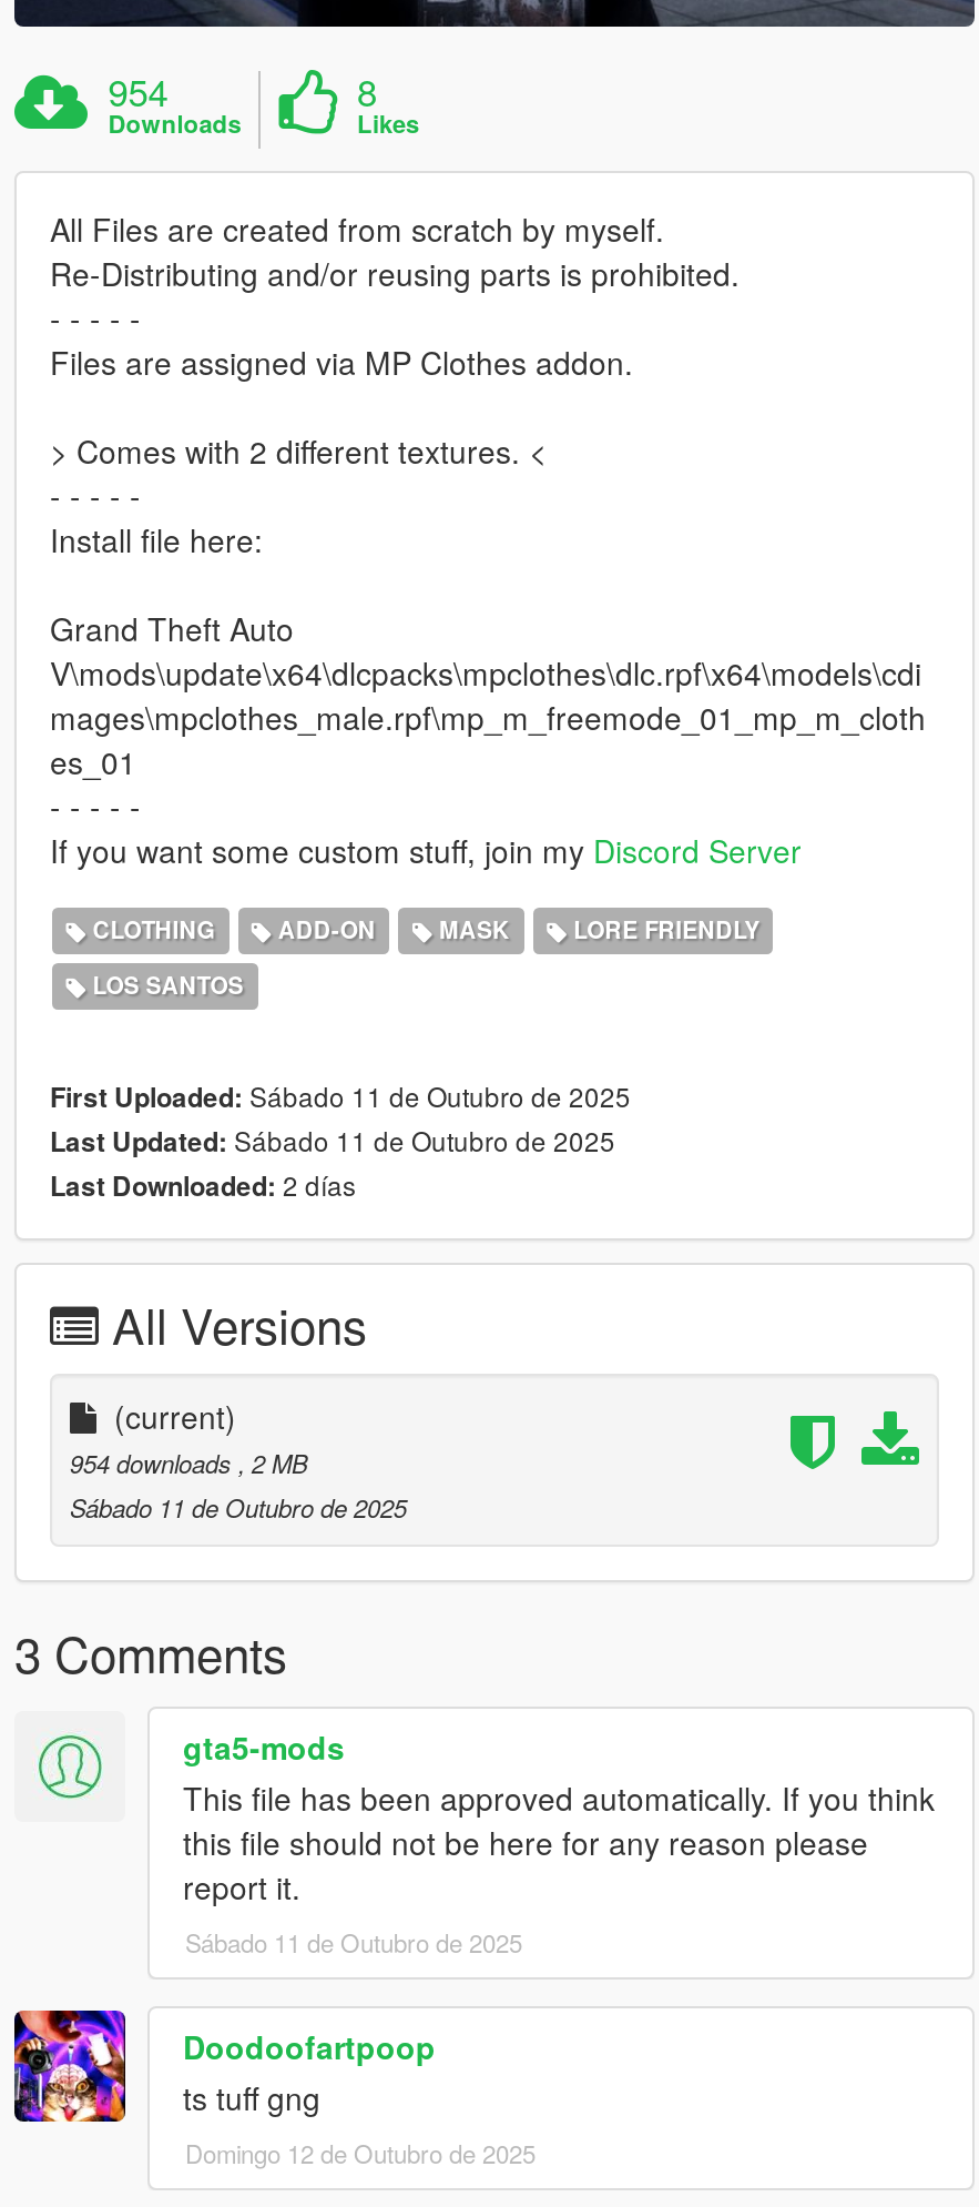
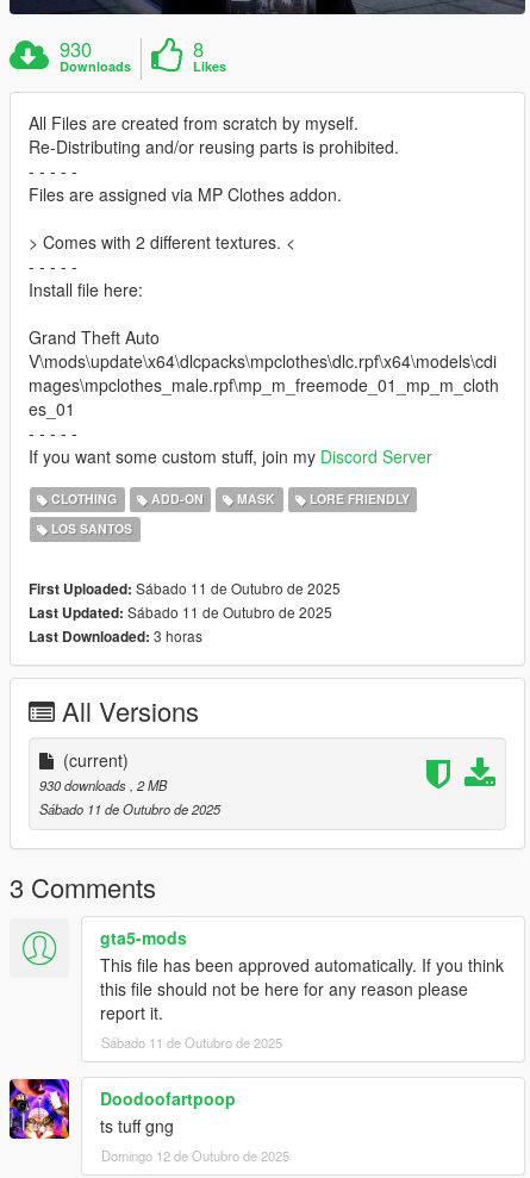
- 954
+ 930

- Last Downloaded: 2 días
+ Last Downloaded: 3 horas

- 954 downloads, 2 MB
+ 930 downloads, 2 MB
